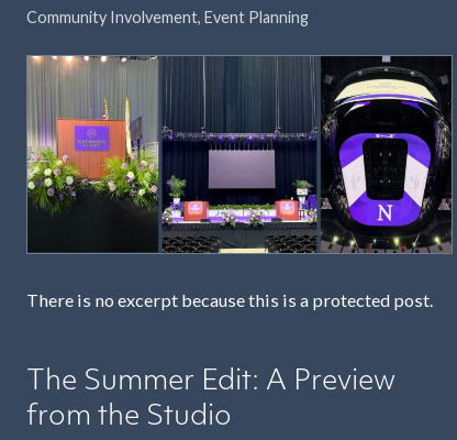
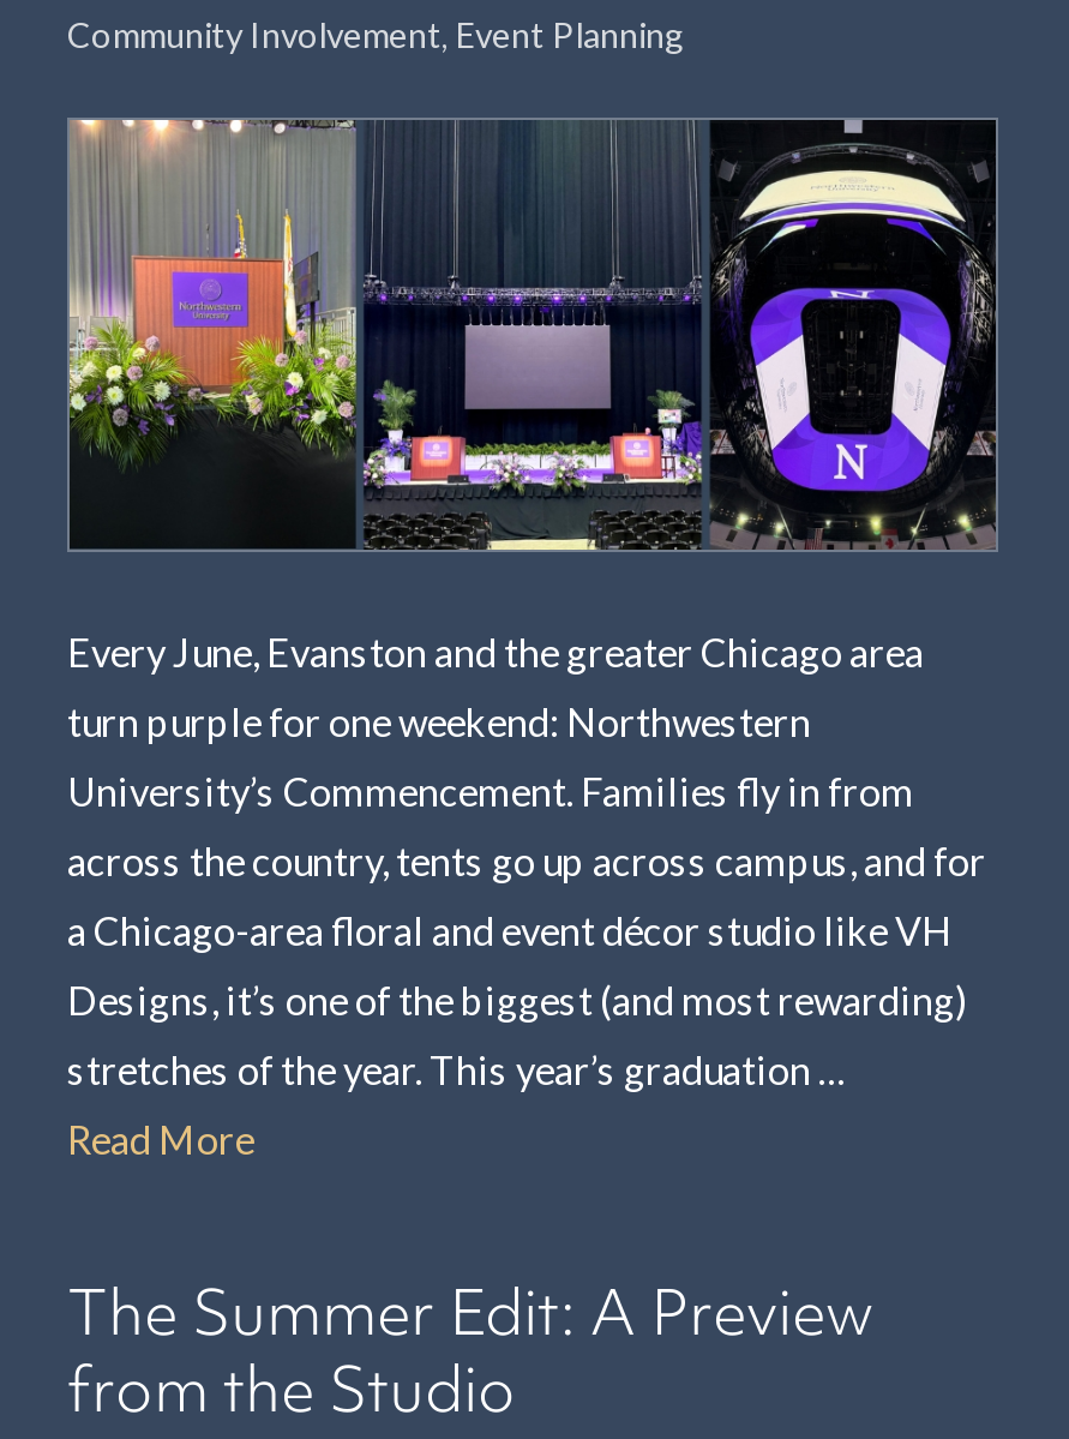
- There is no excerpt because this is a protected post.
+ Every June, Evanston and the greater Chicago area
+ turn purple for one weekend: Northwestern
+ University’s Commencement. Families fly in from
+ across the country, tents go up across campus, and for
+ a Chicago-area floral and event décor studio like VH
+ Designs, it’s one of the biggest (and most rewarding)
+ stretches of the year. This year’s graduation …
+ Read More
